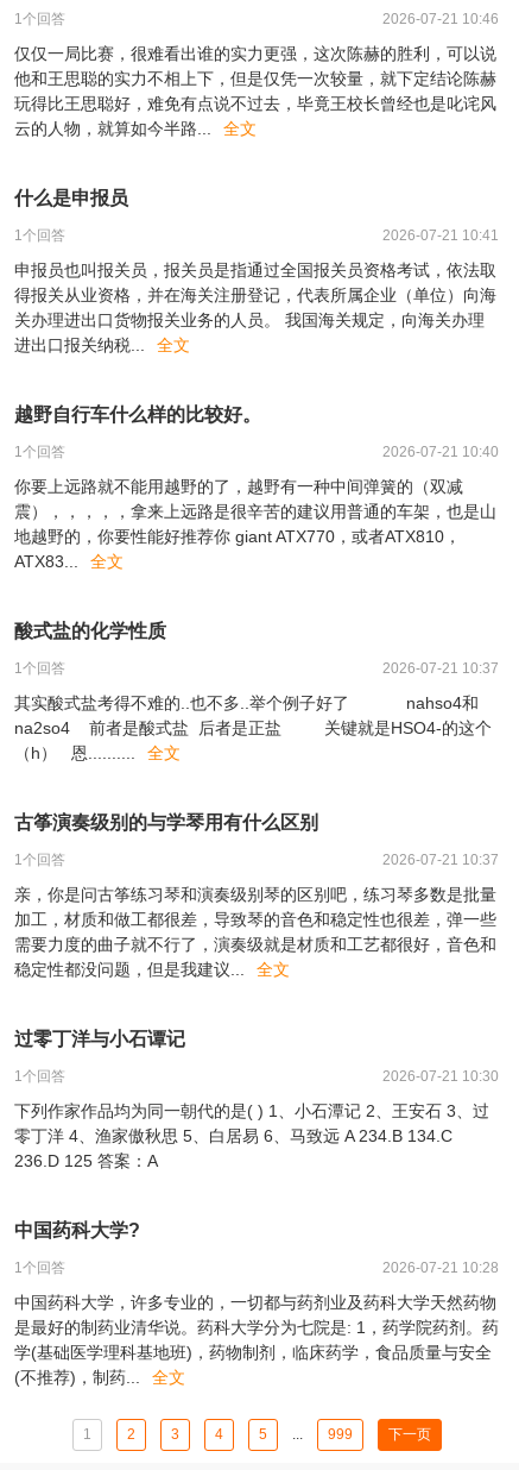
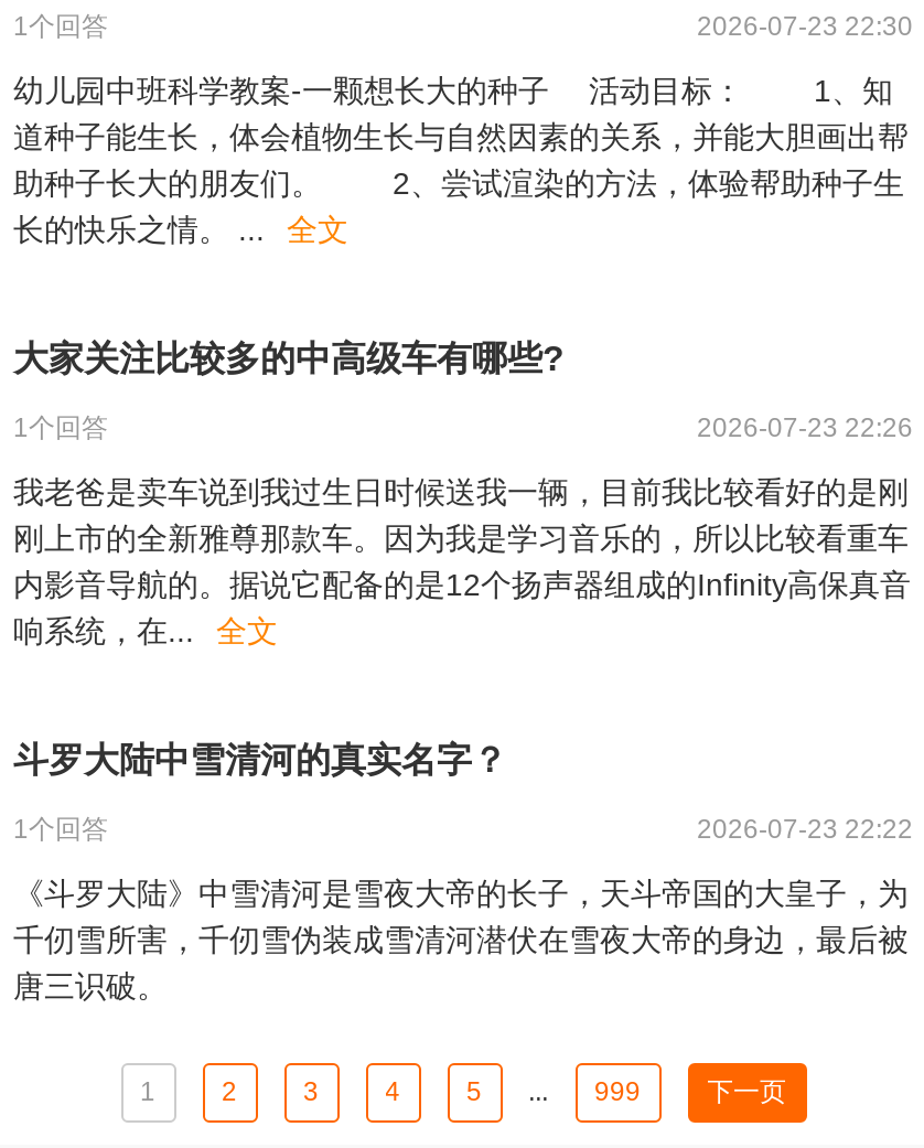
- 2026-07-21 10:46
+ 2026-07-23 22:30

- 仅仅一局比赛，很难看出谁的实力更强，这次陈赫的胜利，可以说
- 他和王思聪的实力不相上下，但是仅凭一次较量，就下定结论陈赫
- 玩得比王思聪好，难免有点说不过去，毕竟王校长曾经也是叱诧风
- 云的人物，就算如今半路...
+ 幼儿园中班科学教案-一颗想长大的种子 活动目标： 1、知
+ 道种子能生长，体会植物生长与自然因素的关系，并能大胆画出帮
+ 助种子长大的朋友们。 2、尝试渲染的方法，体验帮助种子生
+ 长的快乐之情。...

- 什么是申报员
+ 大家关注比较多的中高级车有哪些?

- 2026-07-21 10:41
+ 2026-07-23 22:26

- 申报员也叫报关员，报关员是指通过全国报关员资格考试，依法取
- 得报关从业资格，并在海关注册登记，代表所属企业（单位）向海
- 关办理进出口货物报关业务的人员。 我国海关规定，向海关办理
- 进出口报关纳税...
+ 我老爸是卖车说到我过生日时候送我一辆，目前我比较看好的是刚
+ 刚上市的全新雅尊那款车。因为我是学习音乐的，所以比较看重车
+ 内影音导航的。据说它配备的是12个扬声器组成的Infinity高保真音
+ 响系统，在...

- 越野自行车什么样的比较好。
+ 斗罗大陆中雪清河的真实名字？

- 2026-07-21 10:40
- 你要上远路就不能用越野的了，越野有一种中间弹簧的（双减
- 震），，，，，拿来上远路是很辛苦的建议用普通的车架，也是山
- 地越野的，你要性能好推荐你 giant ATX770，或者ATX810，
- ATX83...
- 全文
- 酸式盐的化学性质
- 1个回答
- 2026-07-21 10:37
- 其实酸式盐考得不难的..也不多..举个例子好了 nahso4和
- na2so4 前者是酸式盐 后者是正盐 关键就是HSO4-的这个
- （h） 恩..........
- 全文
- 古筝演奏级别的与学琴用有什么区别
- 1个回答
- 2026-07-21 10:37
- 亲，你是问古筝练习琴和演奏级别琴的区别吧，练习琴多数是批量
- 加工，材质和做工都很差，导致琴的音色和稳定性也很差，弹一些
- 需要力度的曲子就不行了，演奏级就是材质和工艺都很好，音色和
- 稳定性都没问题，但是我建议...
- 全文
- 过零丁洋与小石谭记
- 1个回答
- 2026-07-21 10:30
- 下列作家作品均为同一朝代的是( ) 1、小石潭记 2、王安石 3、过
- 零丁洋 4、渔家傲秋思 5、白居易 6、马致远 A 234.B 134.C
- 236.D 125 答案：A
- 中国药科大学?
- 1个回答
- 2026-07-21 10:28
- 中国药科大学，许多专业的，一切都与药剂业及药科大学天然药物
- 是最好的制药业清华说。药科大学分为七院是: 1，药学院药剂。药
- 学(基础医学理科基地班)，药物制剂，临床药学，食品质量与安全
- (不推荐)，制药...
- 全文
+ 2026-07-23 22:22
+ 《斗罗大陆》中雪清河是雪夜大帝的长子，天斗帝国的大皇子，为
+ 千仞雪所害，千仞雪伪装成雪清河潜伏在雪夜大帝的身边，最后被
+ 唐三识破。
